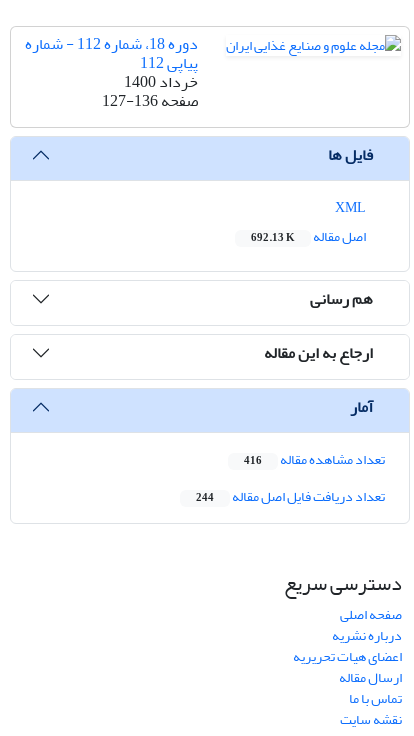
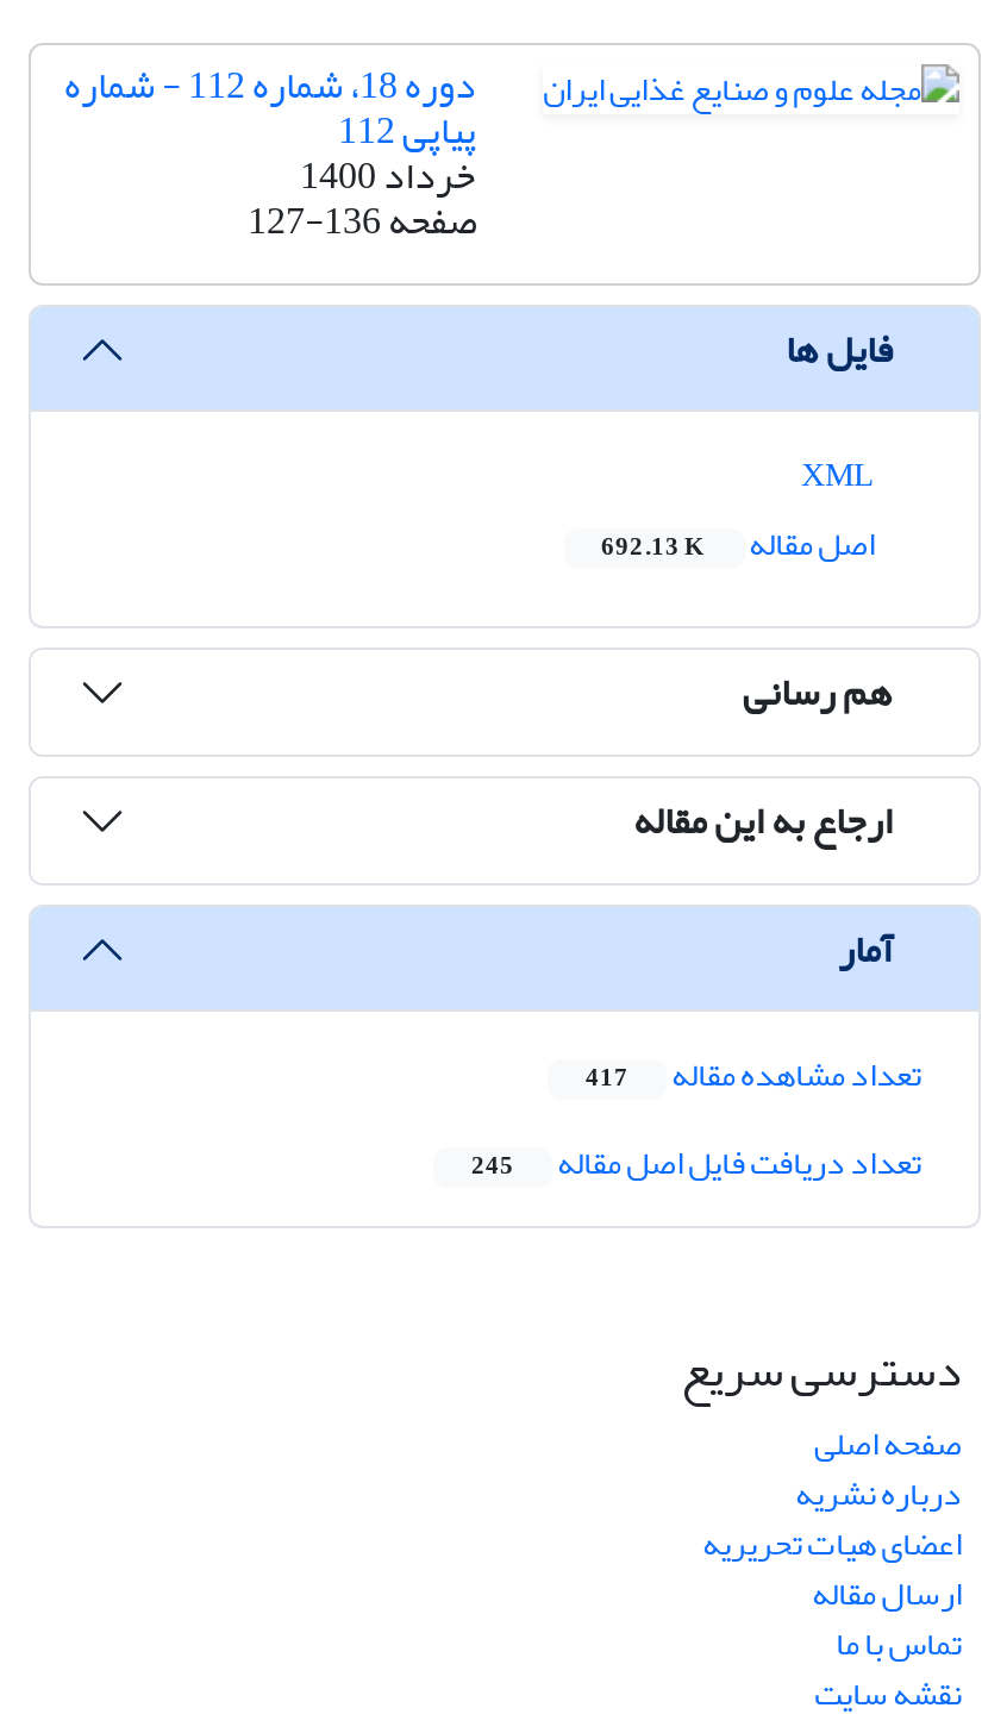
- تعداد مشاهده مقاله 416
+ تعداد مشاهده مقاله 417

- تعداد دریافت فایل اصل مقاله 244
+ تعداد دریافت فایل اصل مقاله 245
